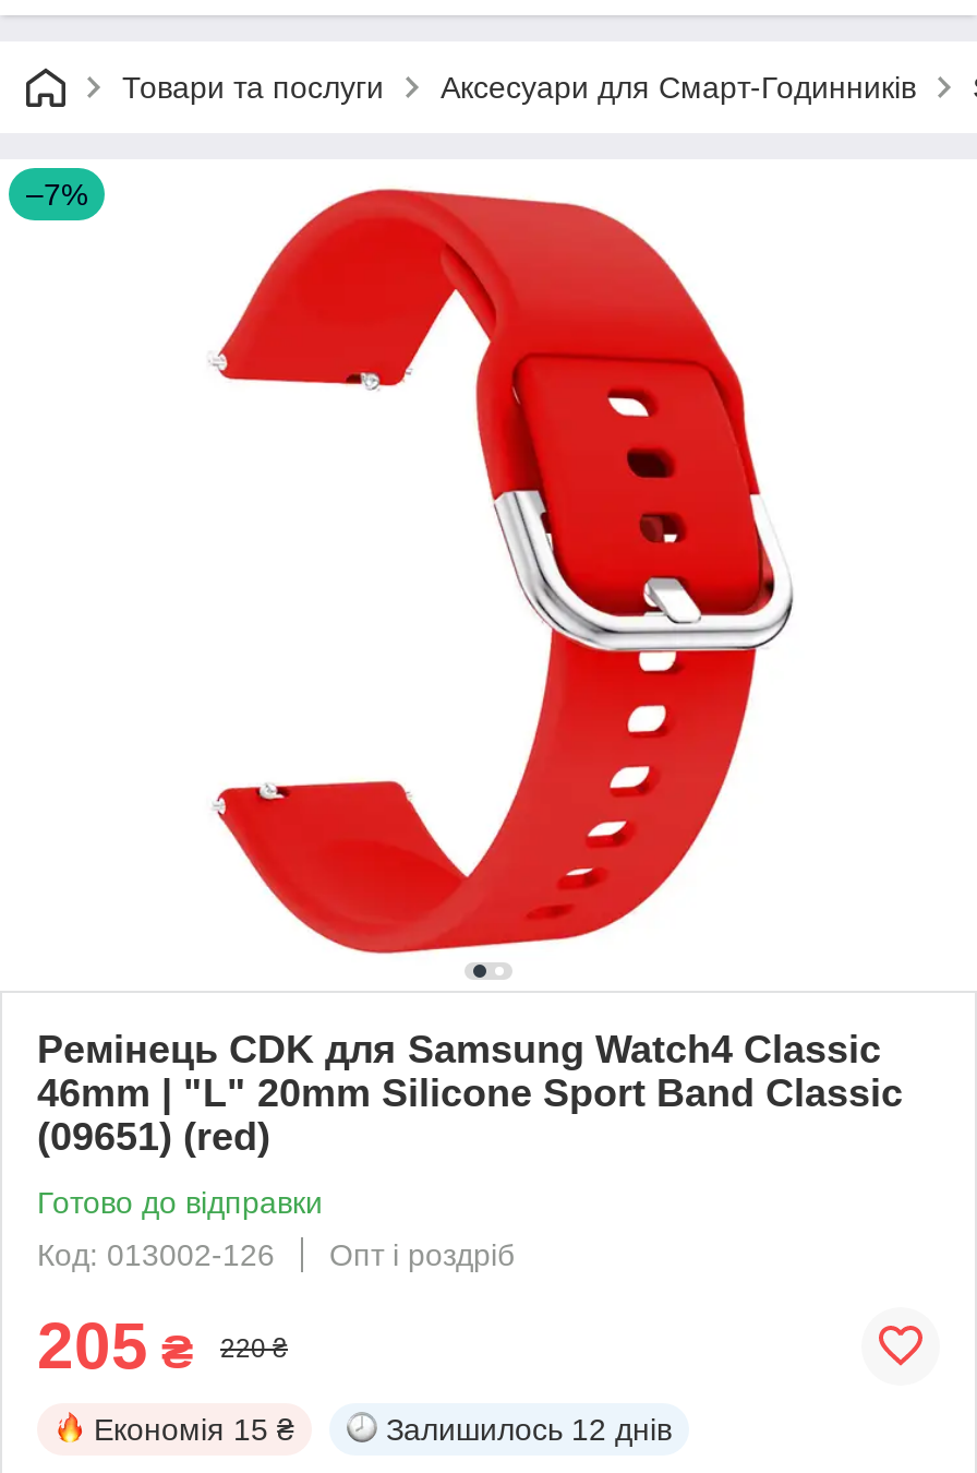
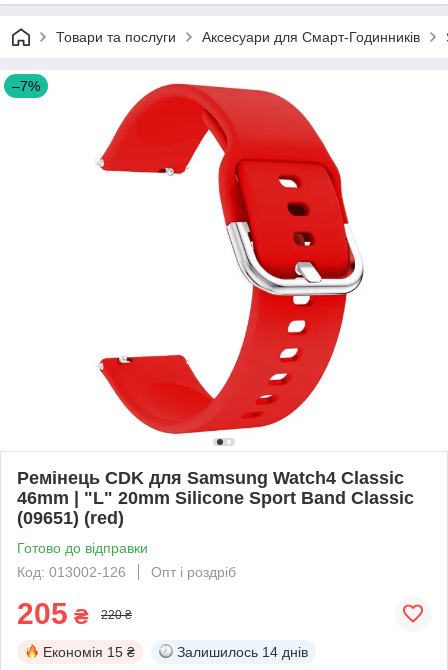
- Залишилось 12 днів
+ Залишилось 14 днів
